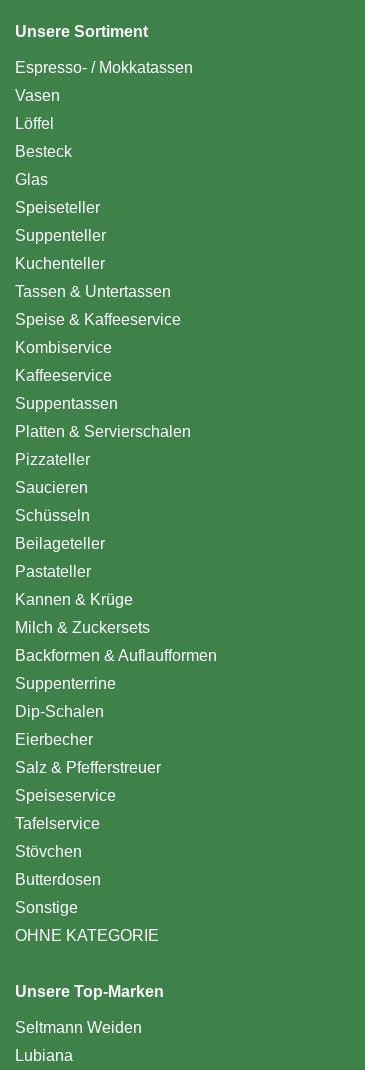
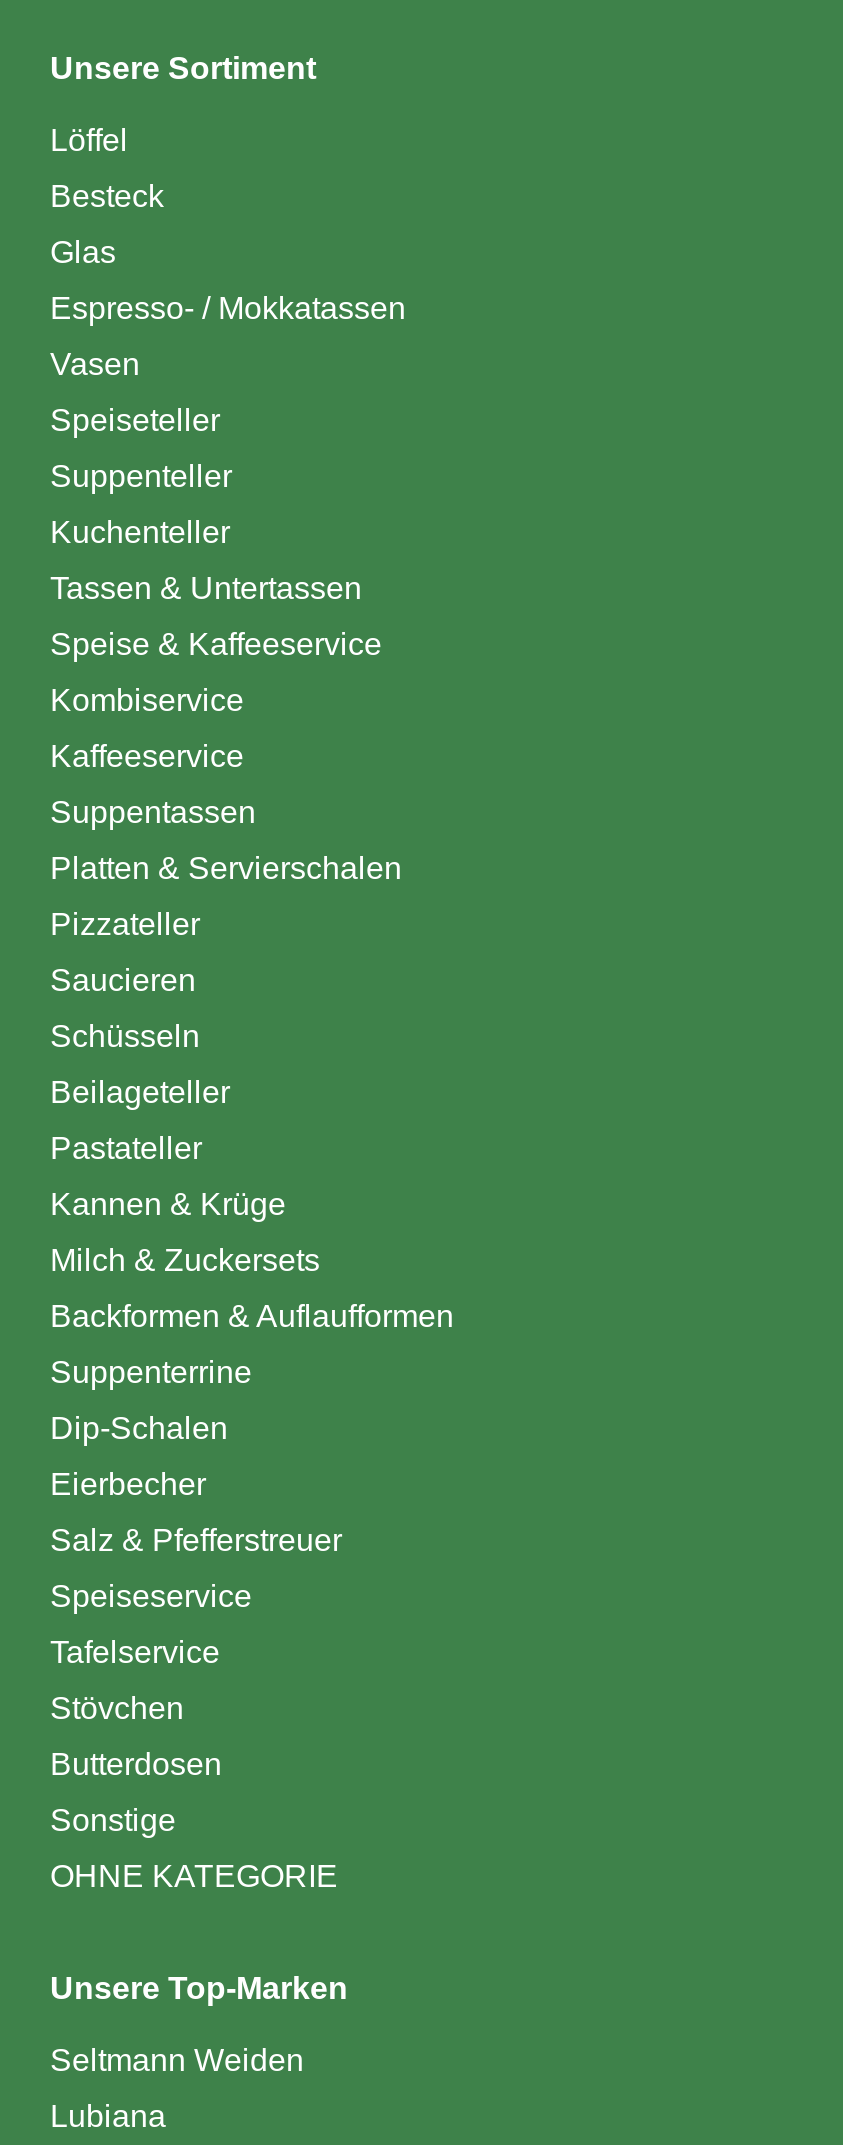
moved down: Espresso- / Mokkatassen | Vasen

moved up: Löffel | Besteck | Glas
